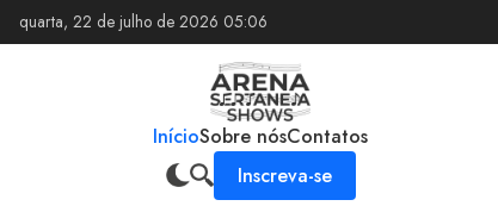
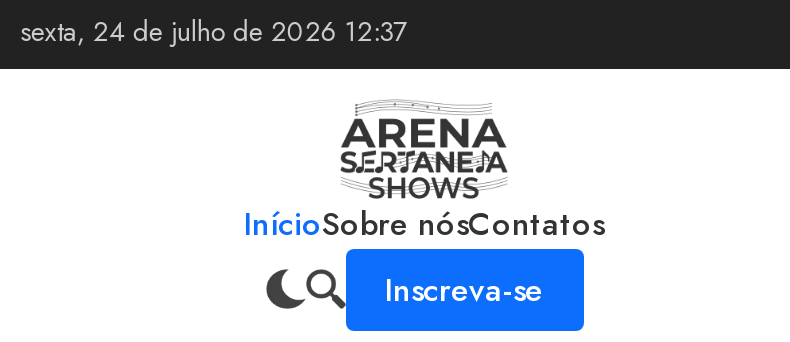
- quarta, 22 de julho de 2026 05:06
+ sexta, 24 de julho de 2026 12:37
